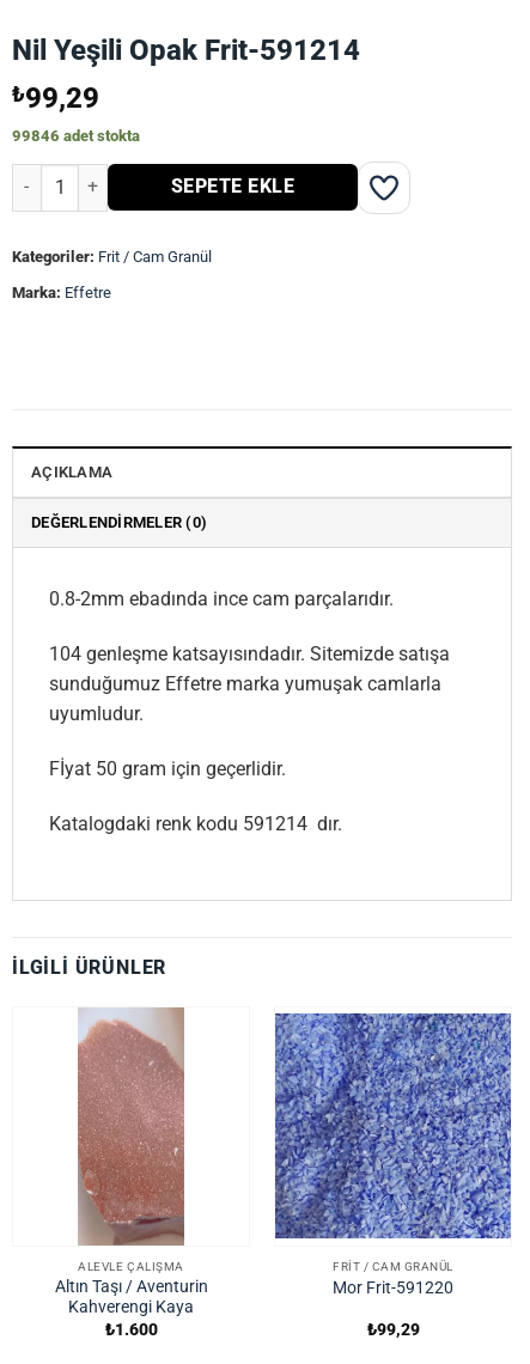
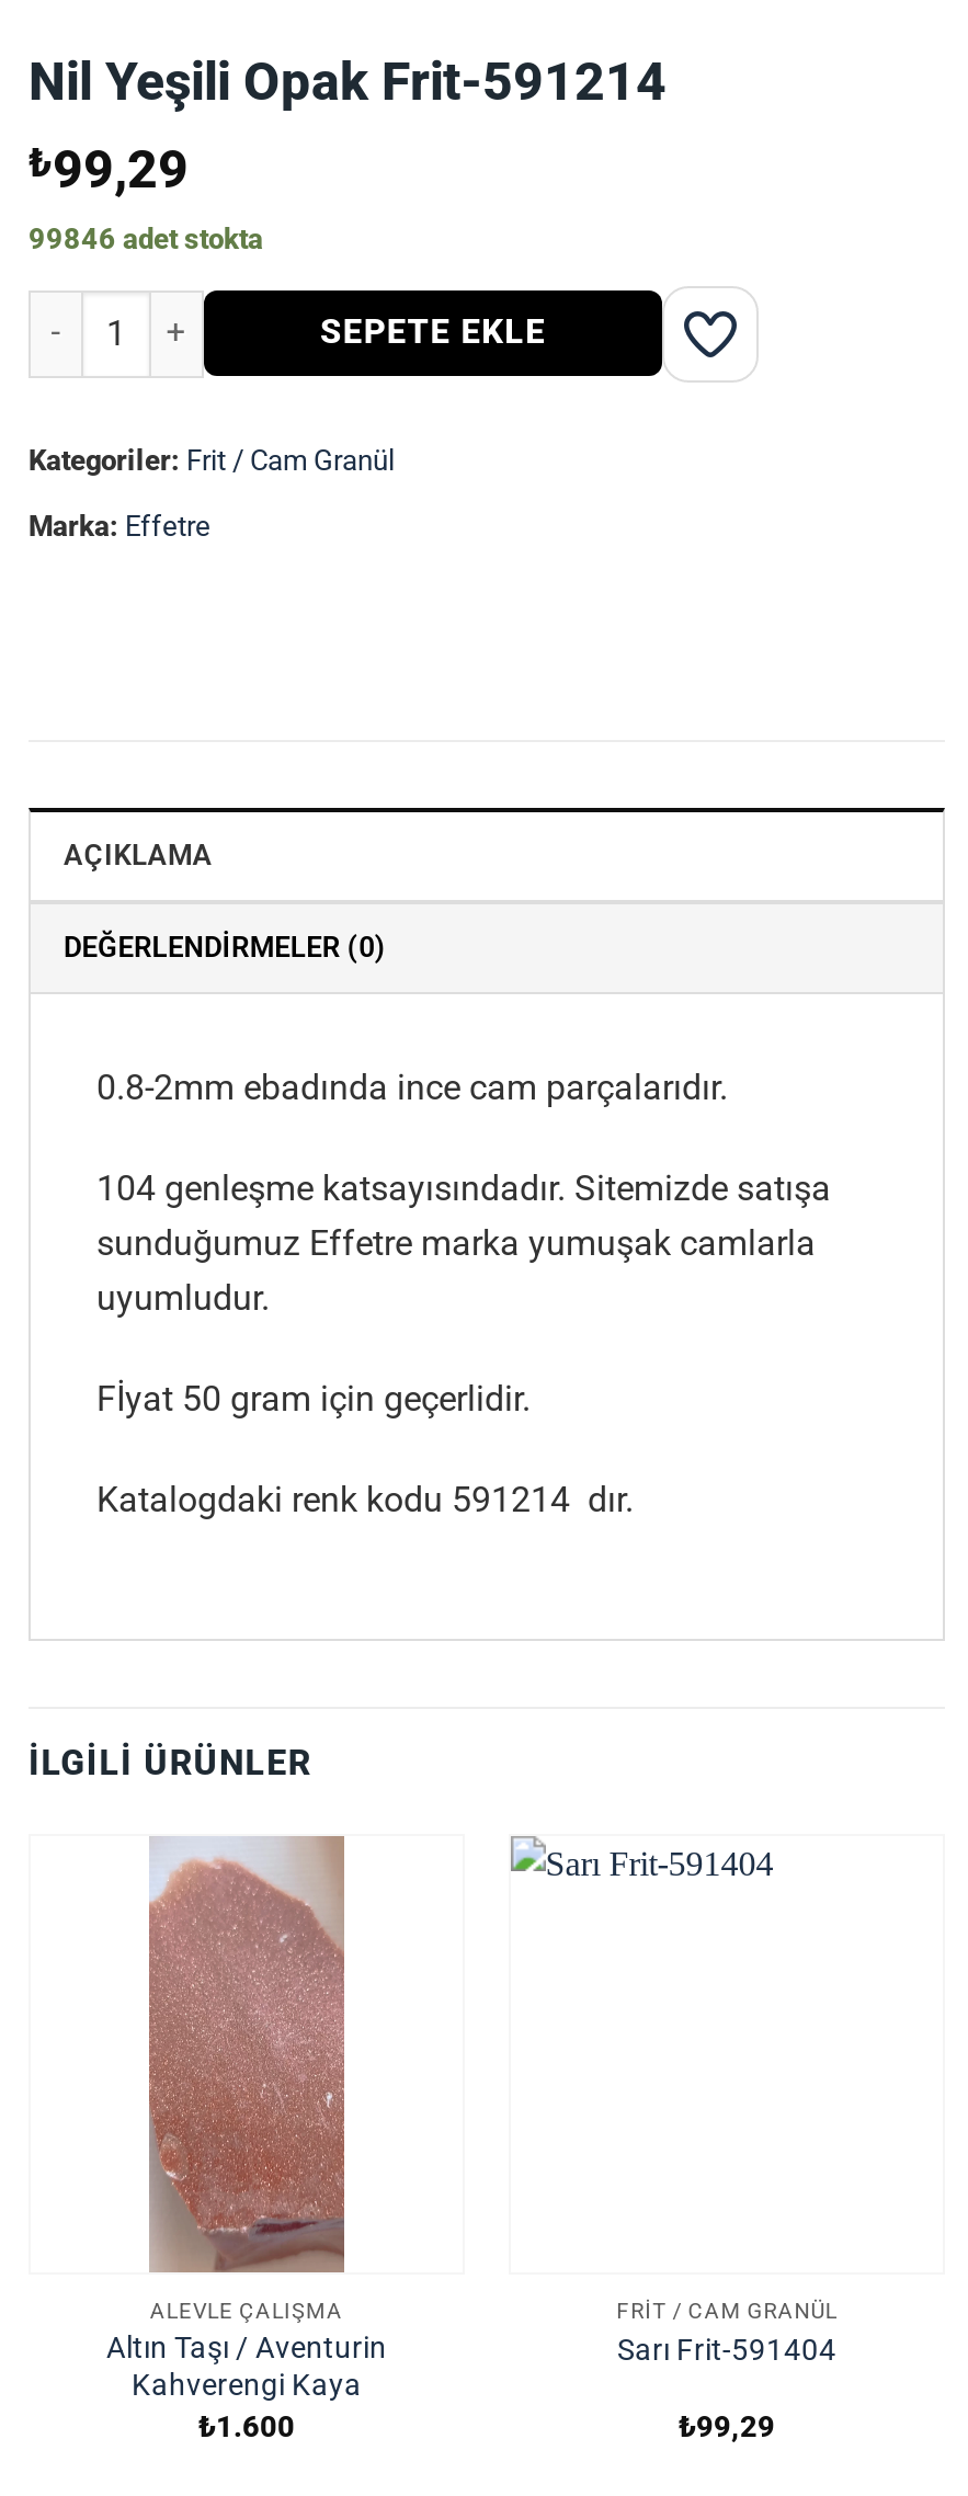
- [image]

- Mor Frit-591220
+ Sarı Frit-591404
